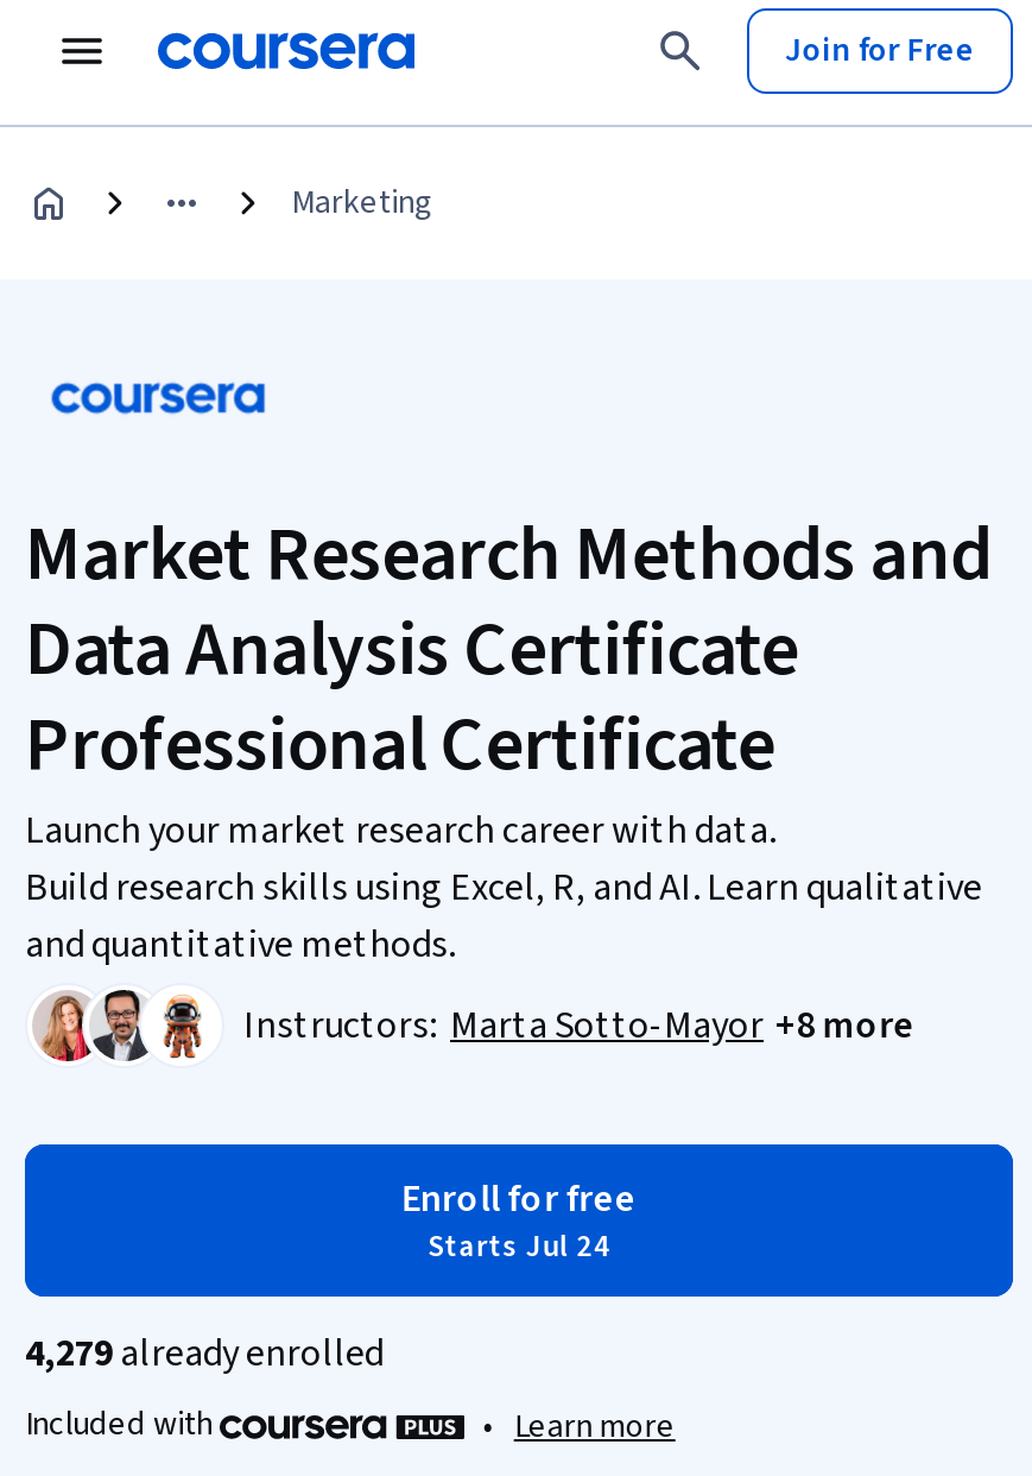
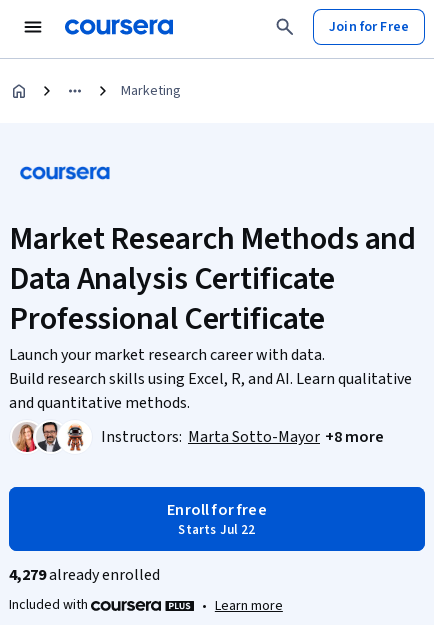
- Starts Jul 24
+ Starts Jul 22
